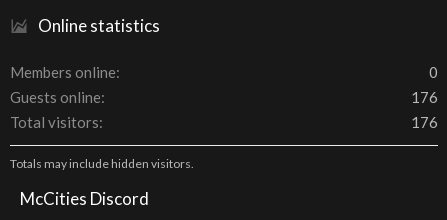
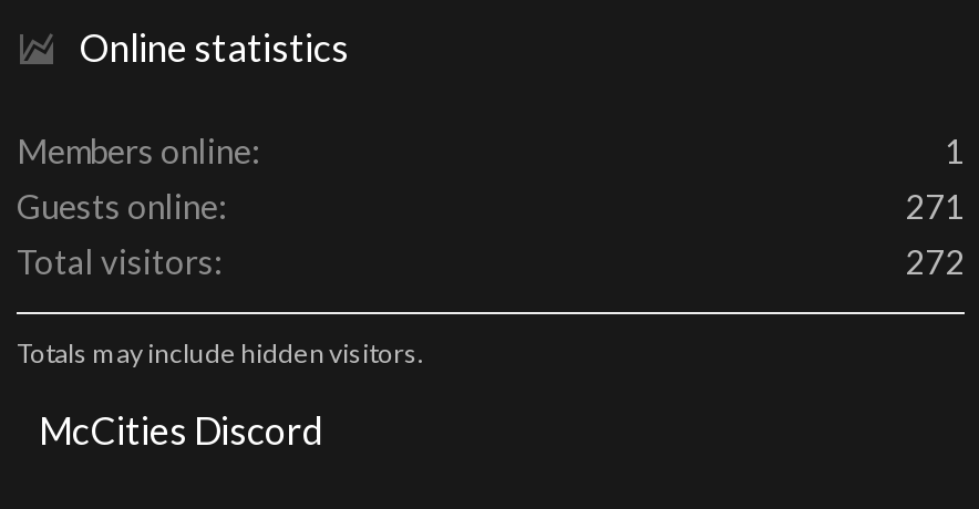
- 0
+ 1

- 176
+ 271

- 176
+ 272
